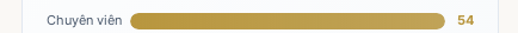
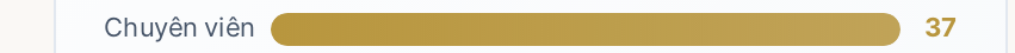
- 54
+ 37
